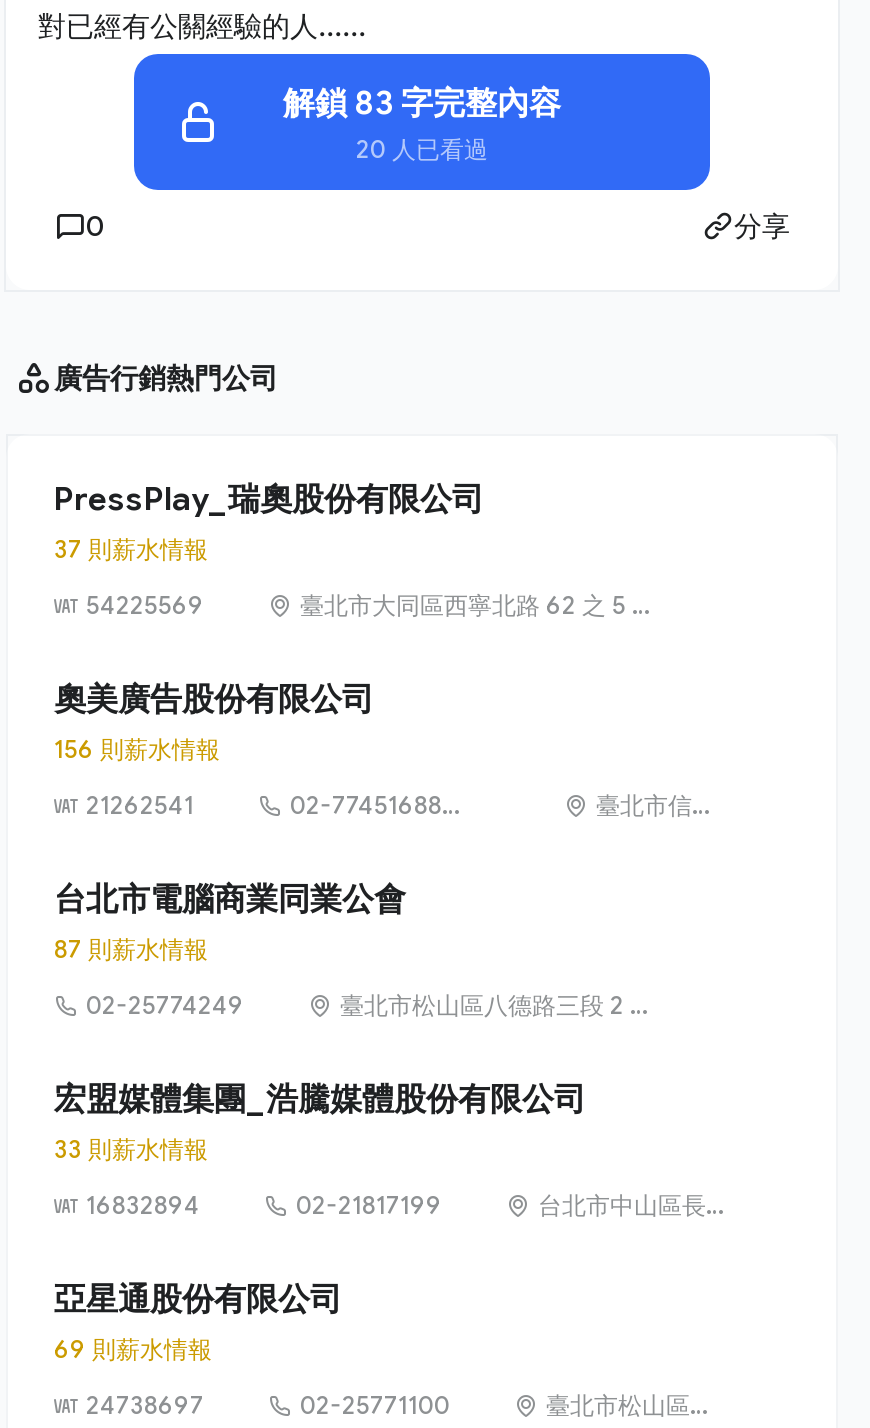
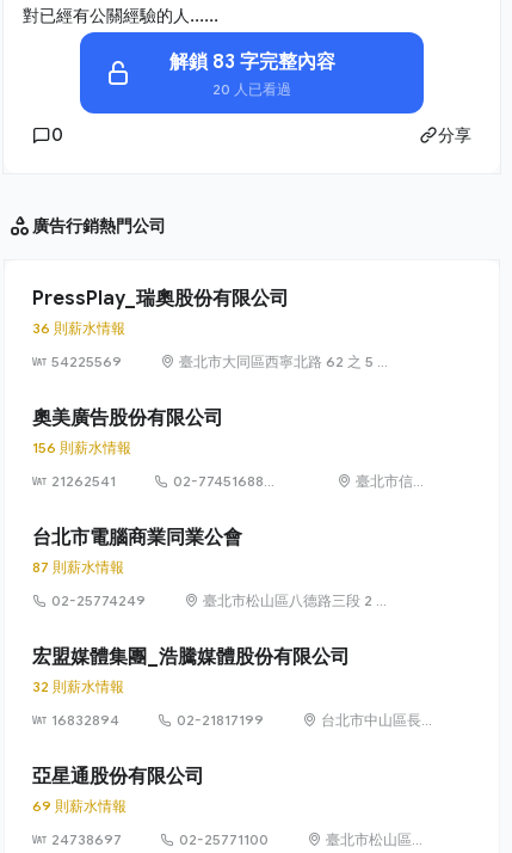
- 37 則薪水情報
+ 36 則薪水情報

- 33 則薪水情報
+ 32 則薪水情報
